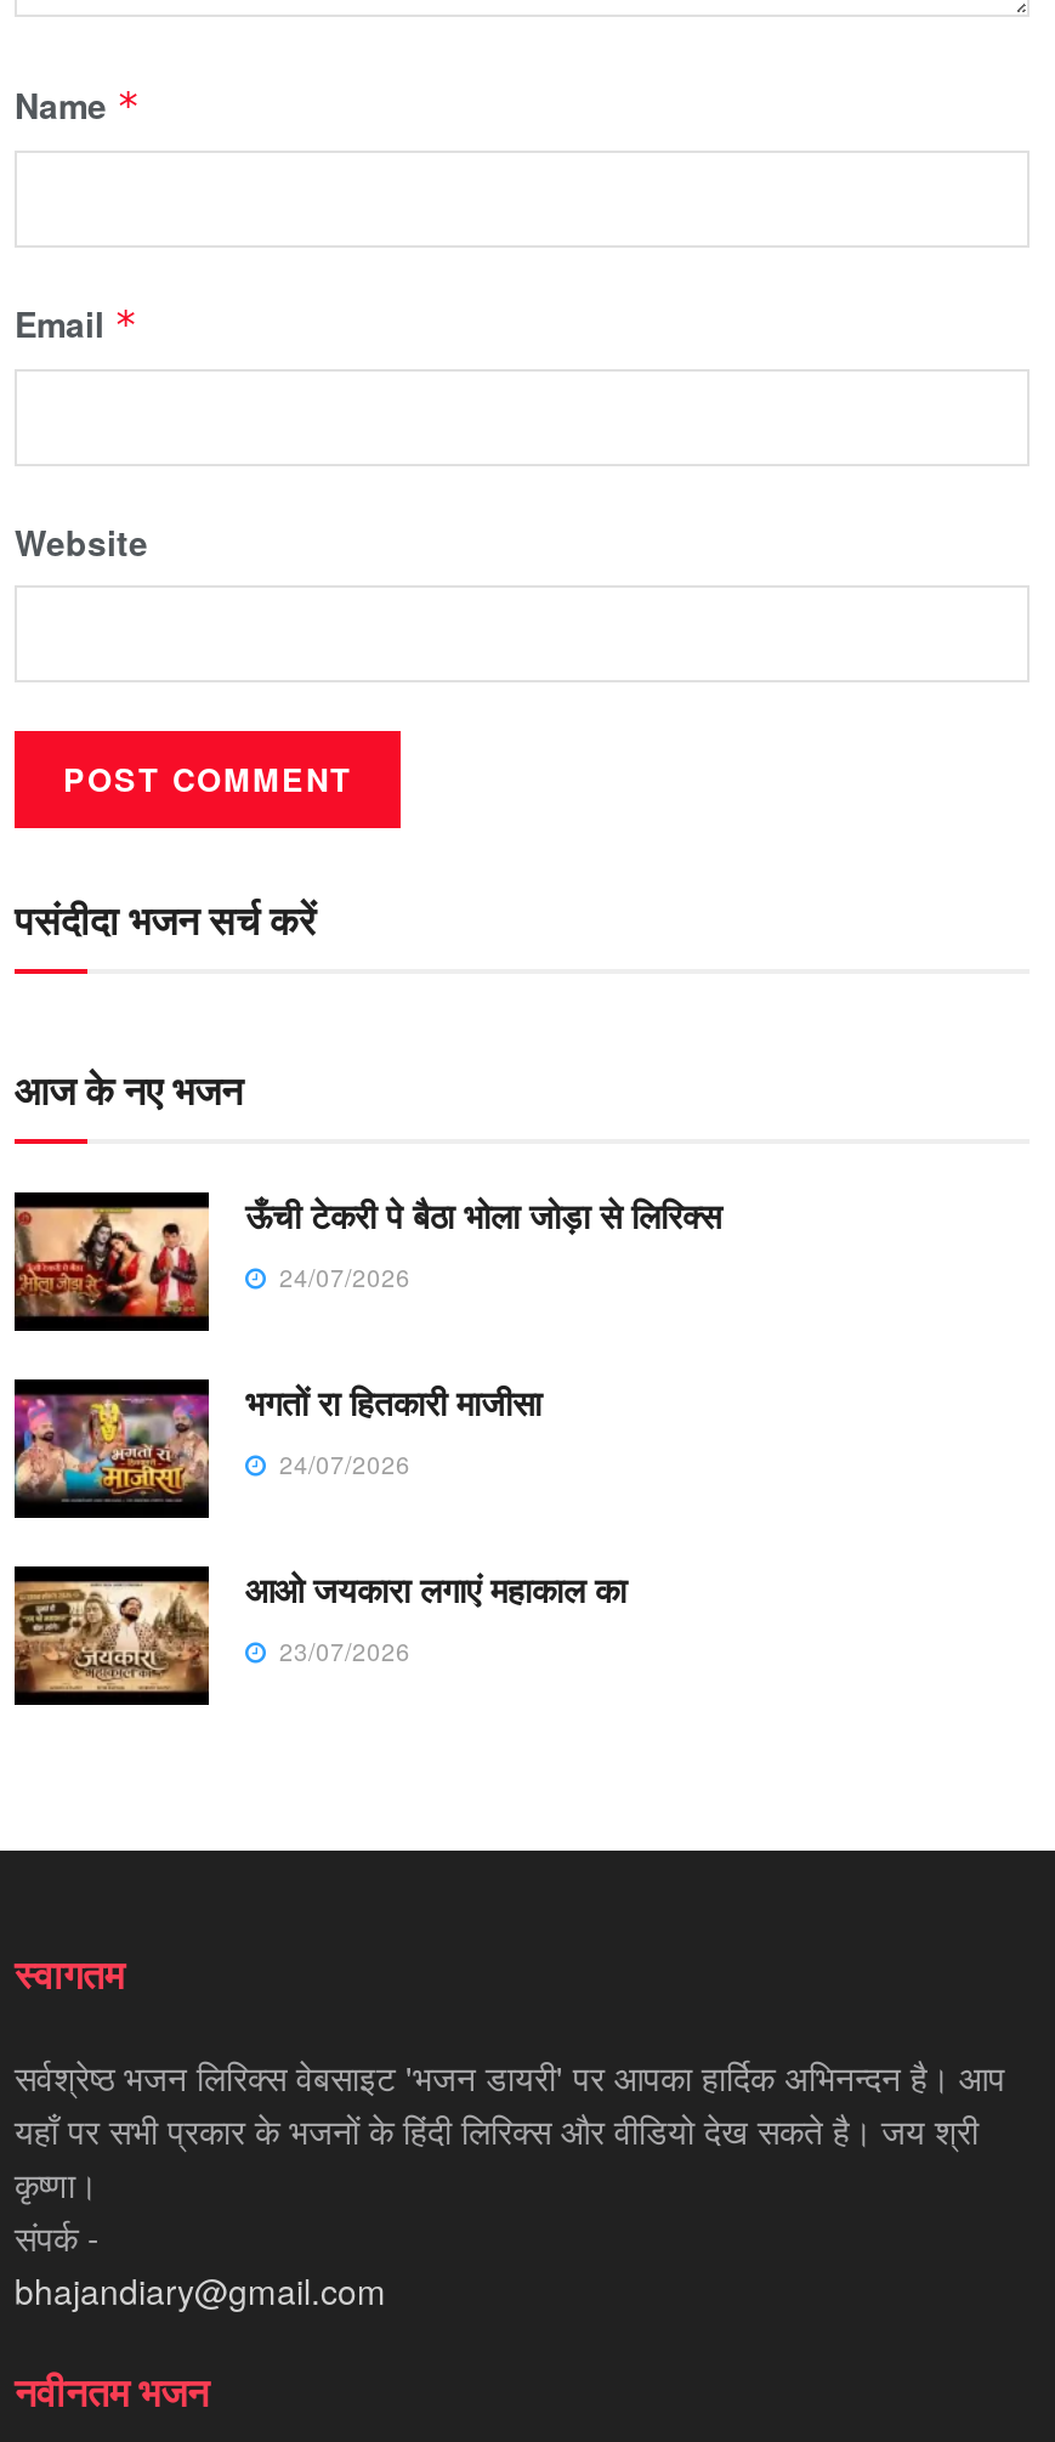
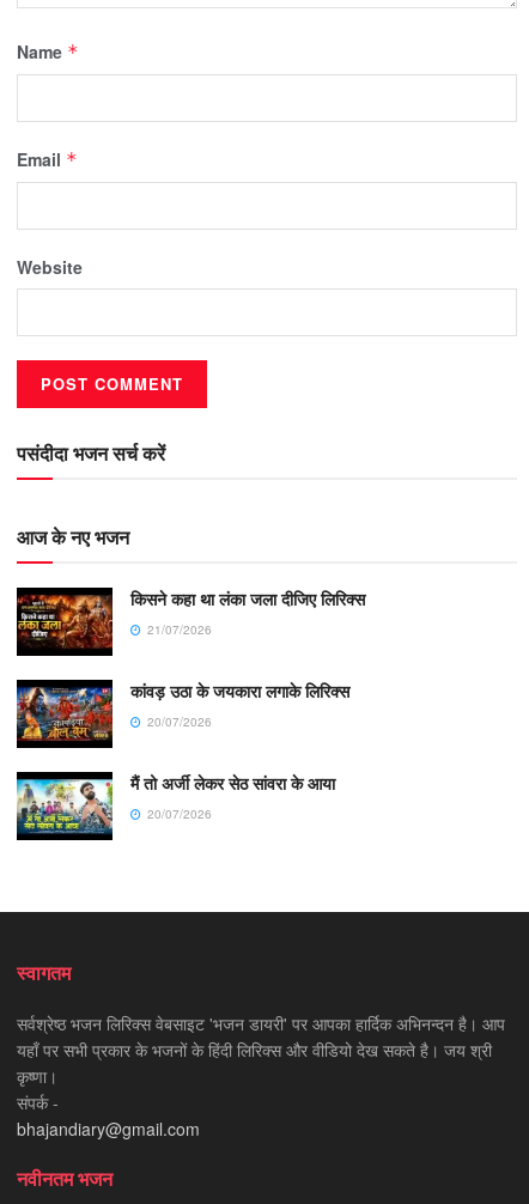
- [image]
- ऊँची टेकरी पे बैठा भोला जोड़ा से लिरिक्स
- 24/07/2026
+ [image]
+ किसने कहा था लंका जला दीजिए लिरिक्स
+ 21/07/2026

- [image]
- भगतों रा हितकारी माजीसा
- 24/07/2026
+ [image]
+ कांवड़ उठा के जयकारा लगाके लिरिक्स
+ 20/07/2026

- [image]
- आओ जयकारा लगाएं महाकाल का
- 23/07/2026
+ [image]
+ मैं तो अर्जी लेकर सेठ सांवरा के आया
+ 20/07/2026
